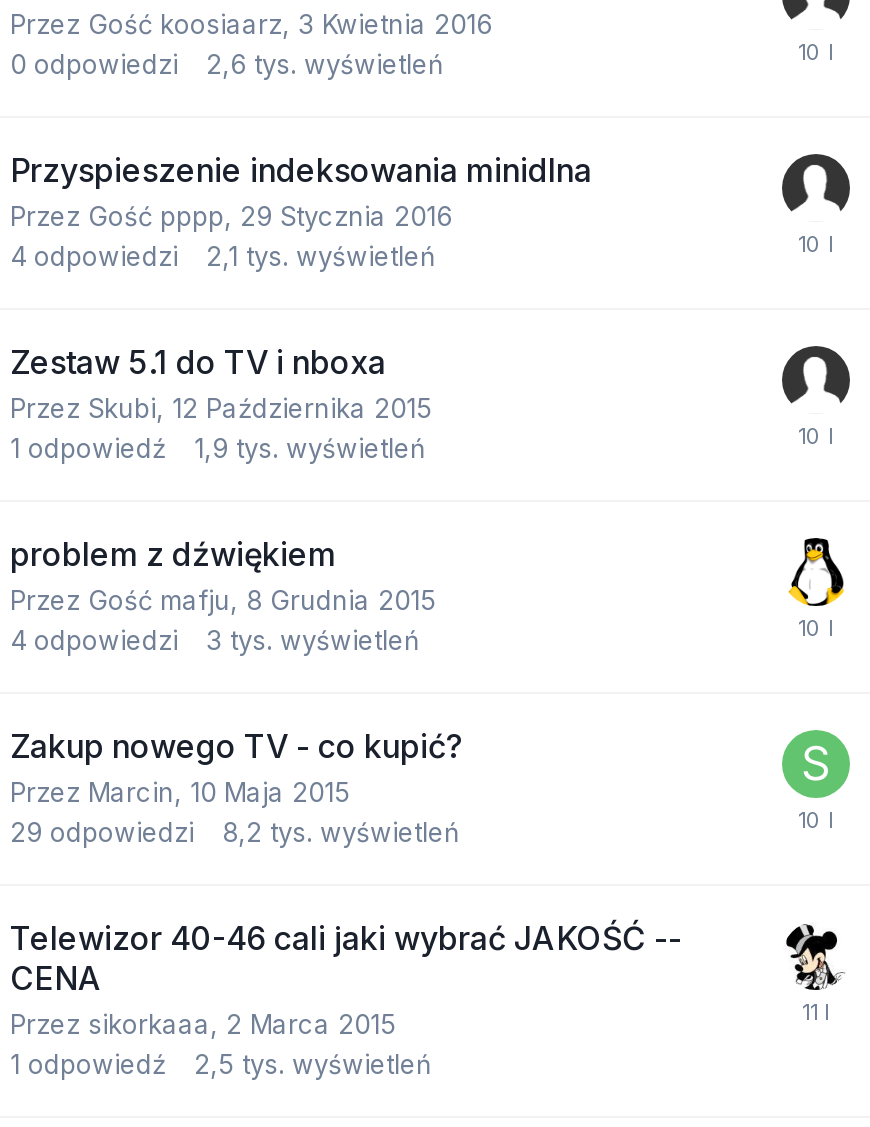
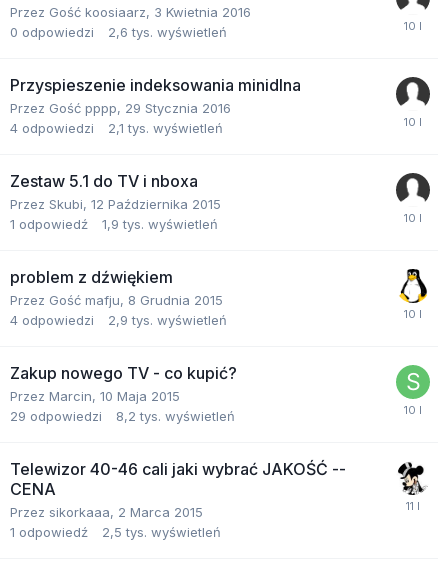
- 3 tys. wyświetleń
+ 2,9 tys. wyświetleń
